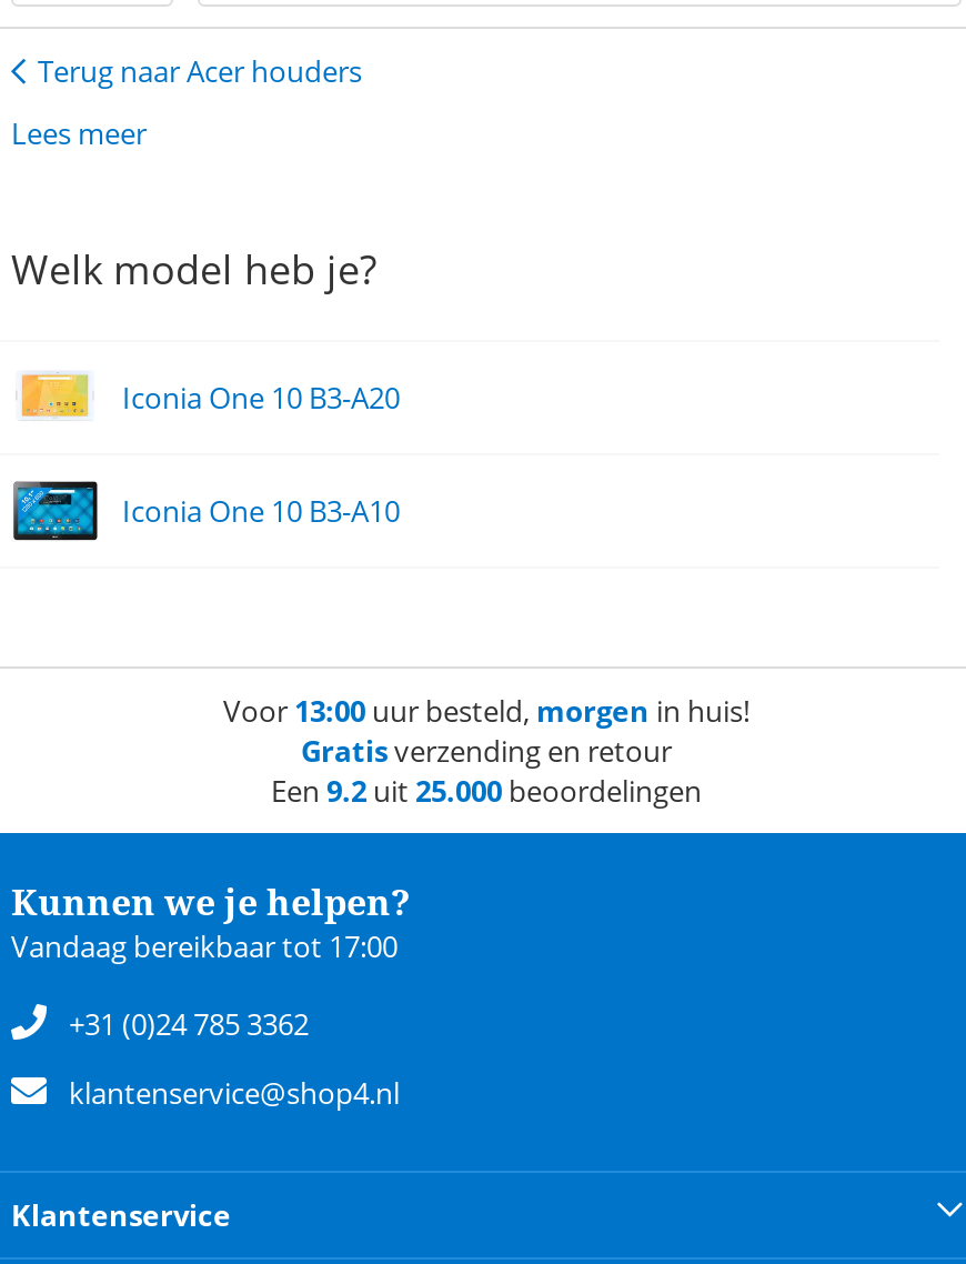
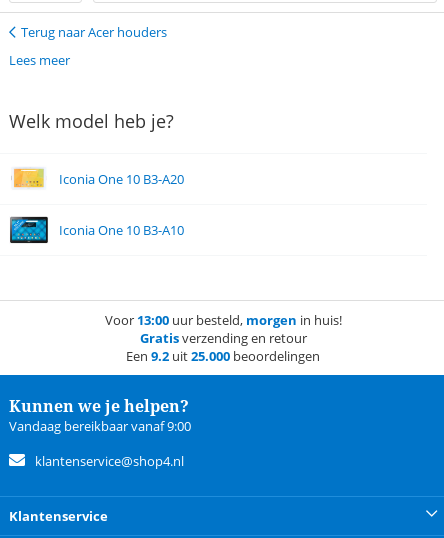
- Vandaag bereikbaar tot 17:00
- +31 (0)24 785 3362
+ Vandaag bereikbaar vanaf 9:00
